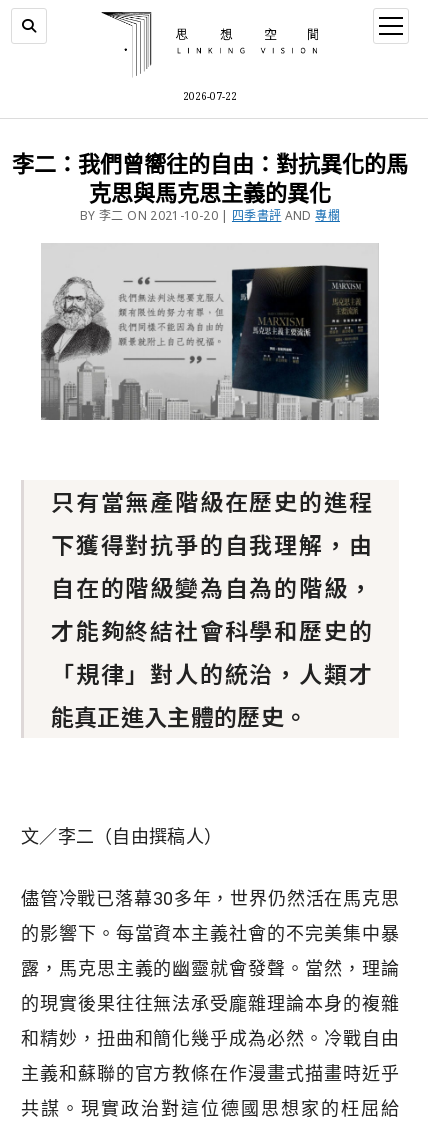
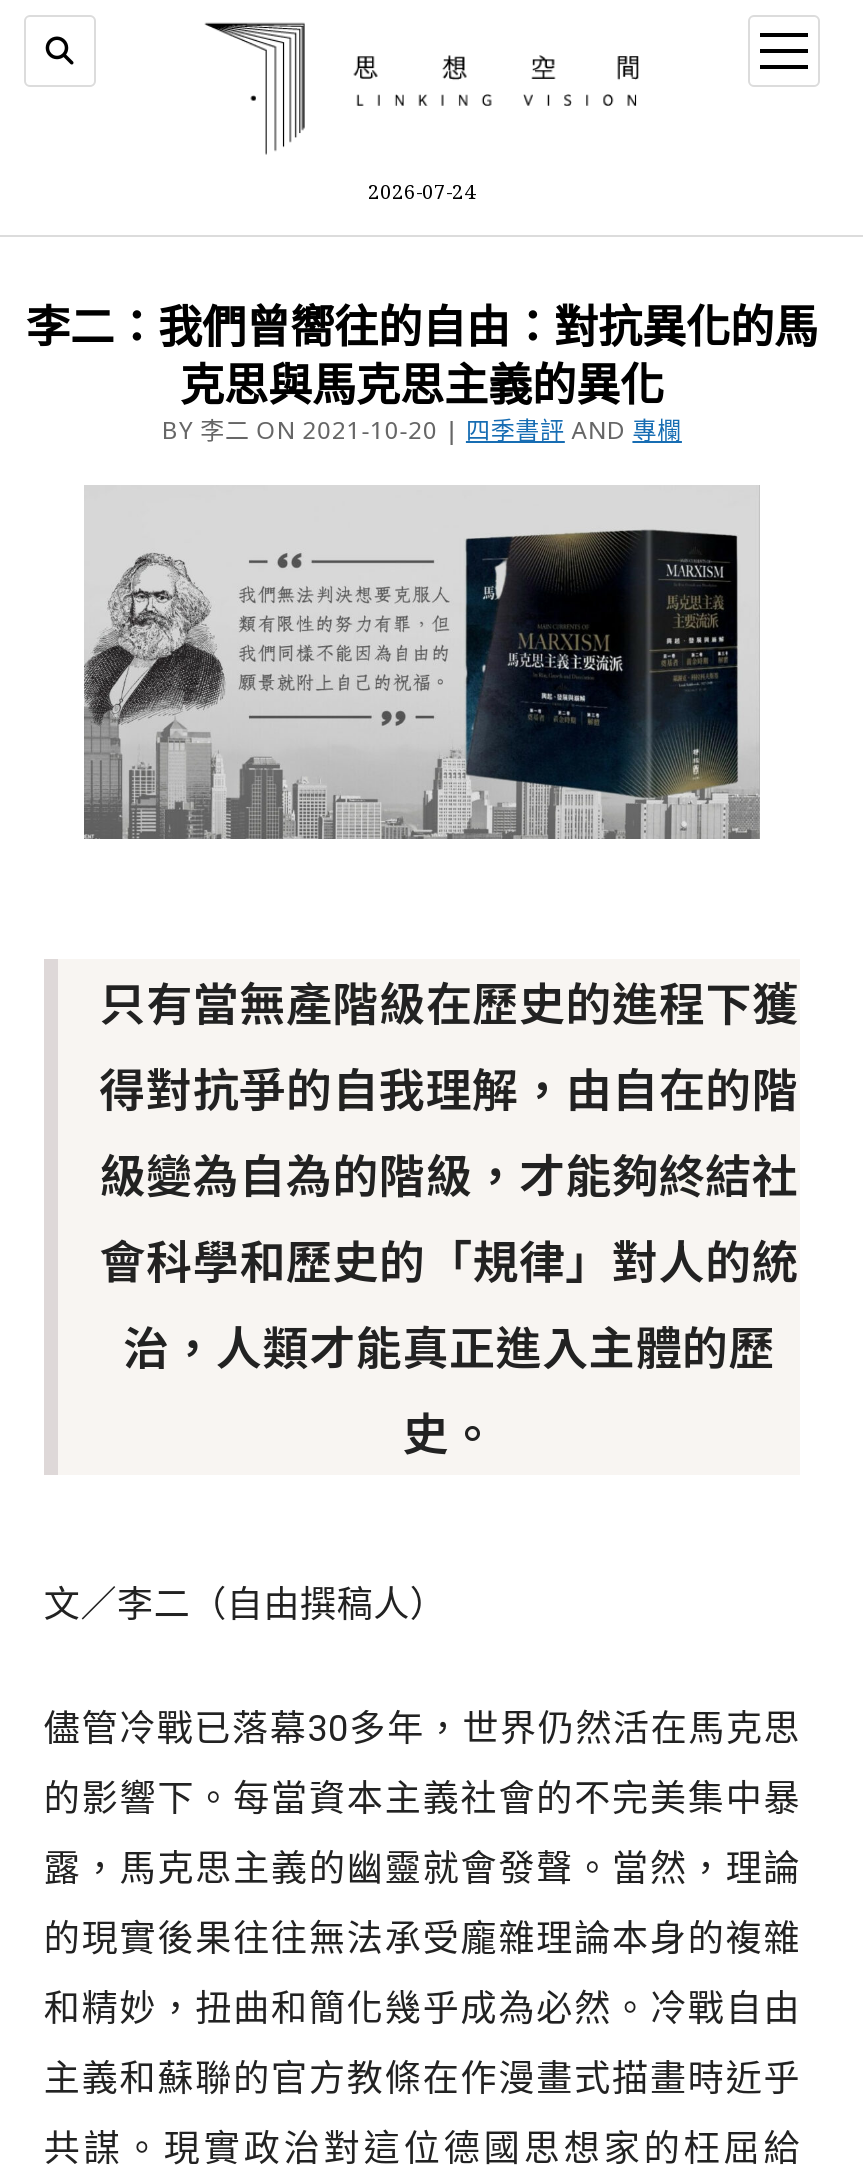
- 2026-07-22
+ 2026-07-24
